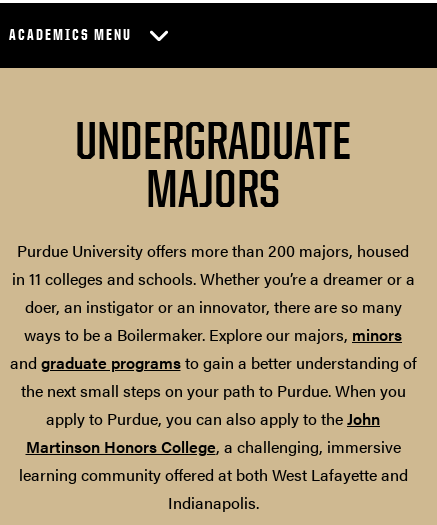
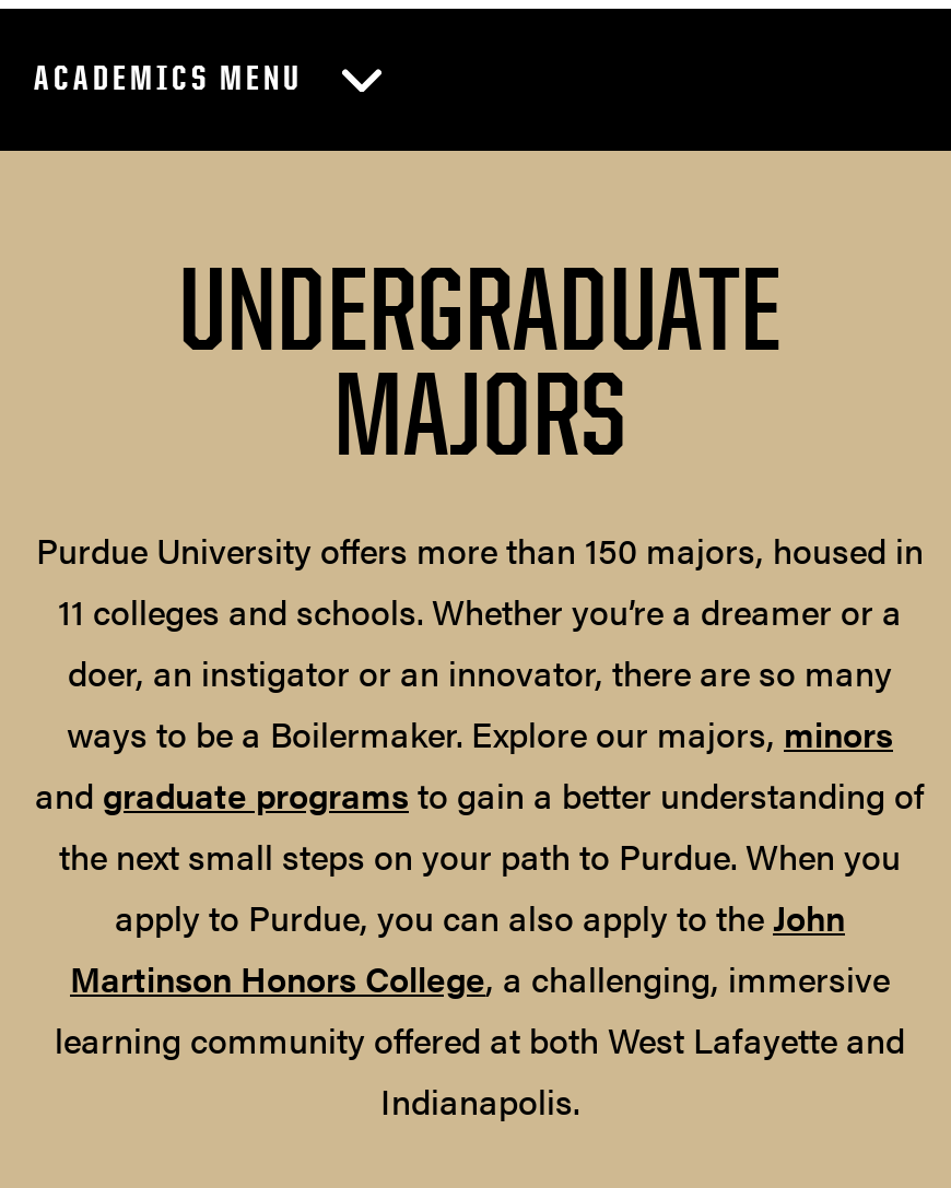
- Purdue University offers more than 200 majors, housed
- in 11 colleges and schools. Whether you’re a dreamer or a
+ Purdue University offers more than 150 majors, housed in
+ 11 colleges and schools. Whether you’re a dreamer or a
